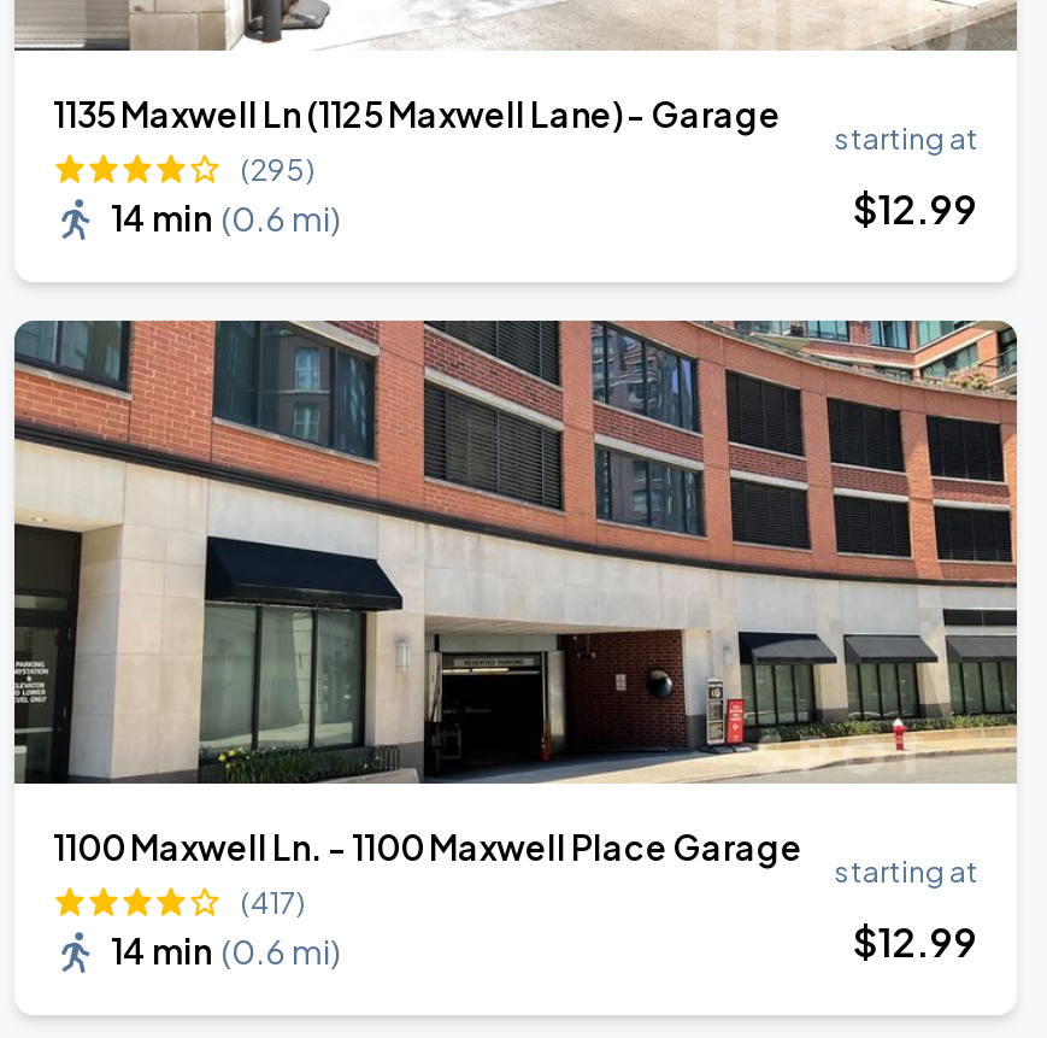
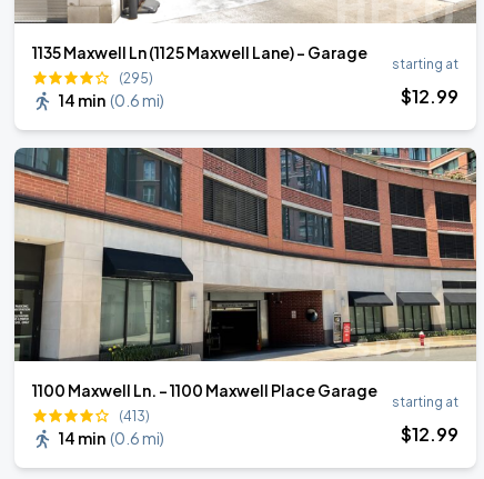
- (417)
+ (413)
